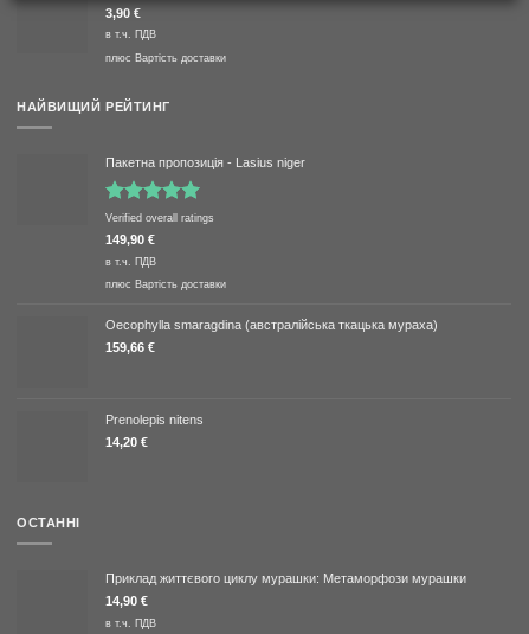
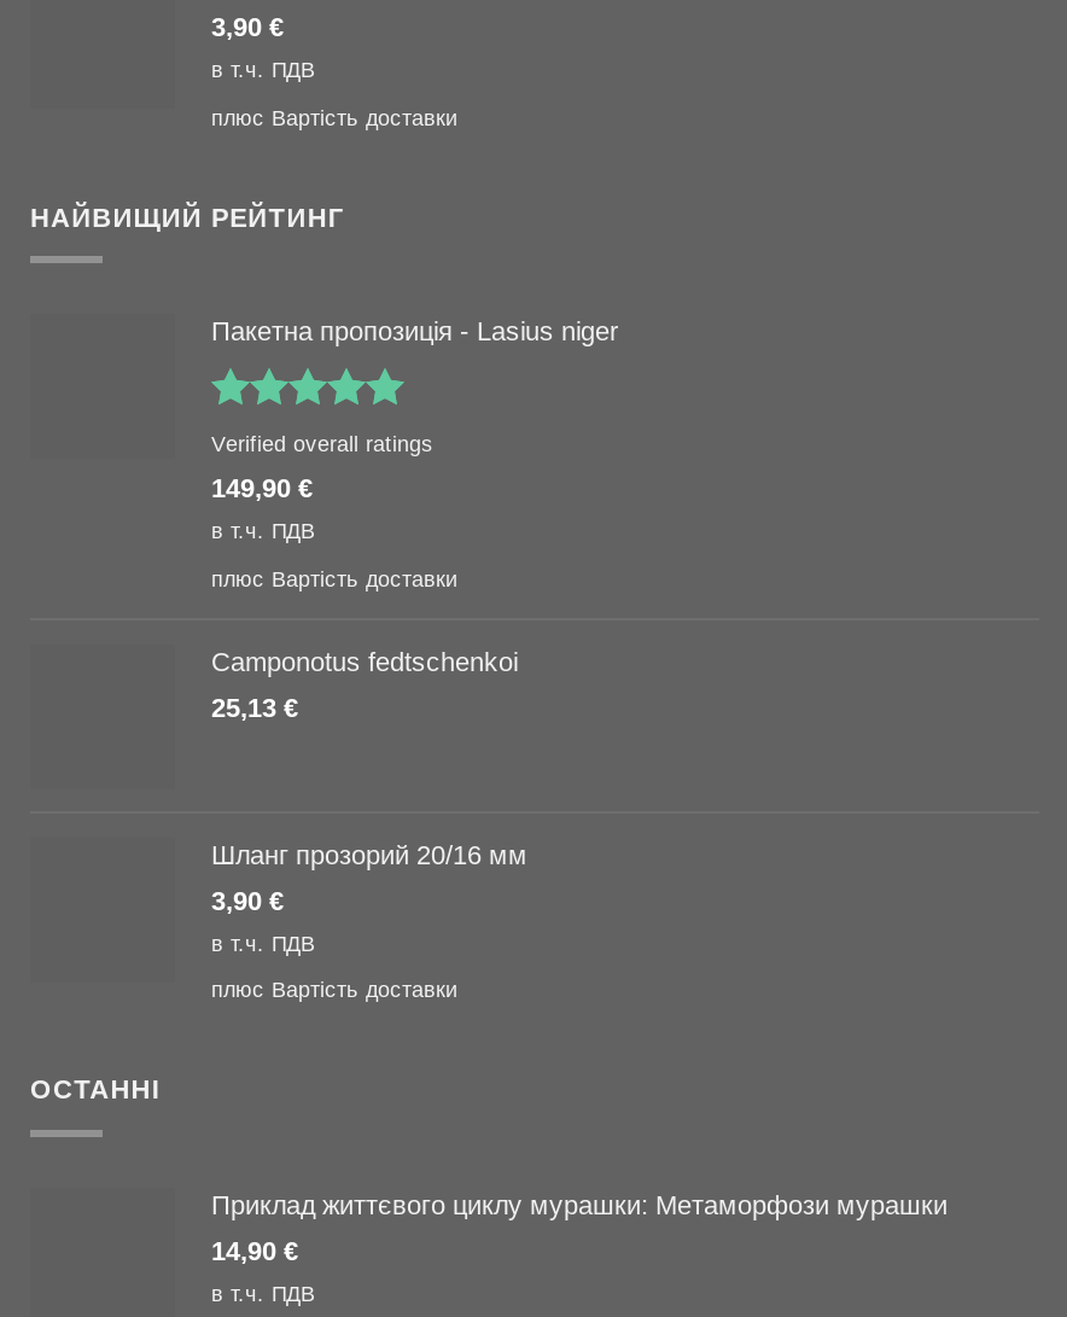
- Oecophylla smaragdina (австралійська ткацька мураха)
- 159,66 €
+ Camponotus fedtschenkoi
+ 25,13 €

- Prenolepis nitens
- 14,20 €
+ Шланг прозорий 20/16 мм
+ 3,90 €
+ в т.ч. ПДВ
+ плюс Вартість доставки
